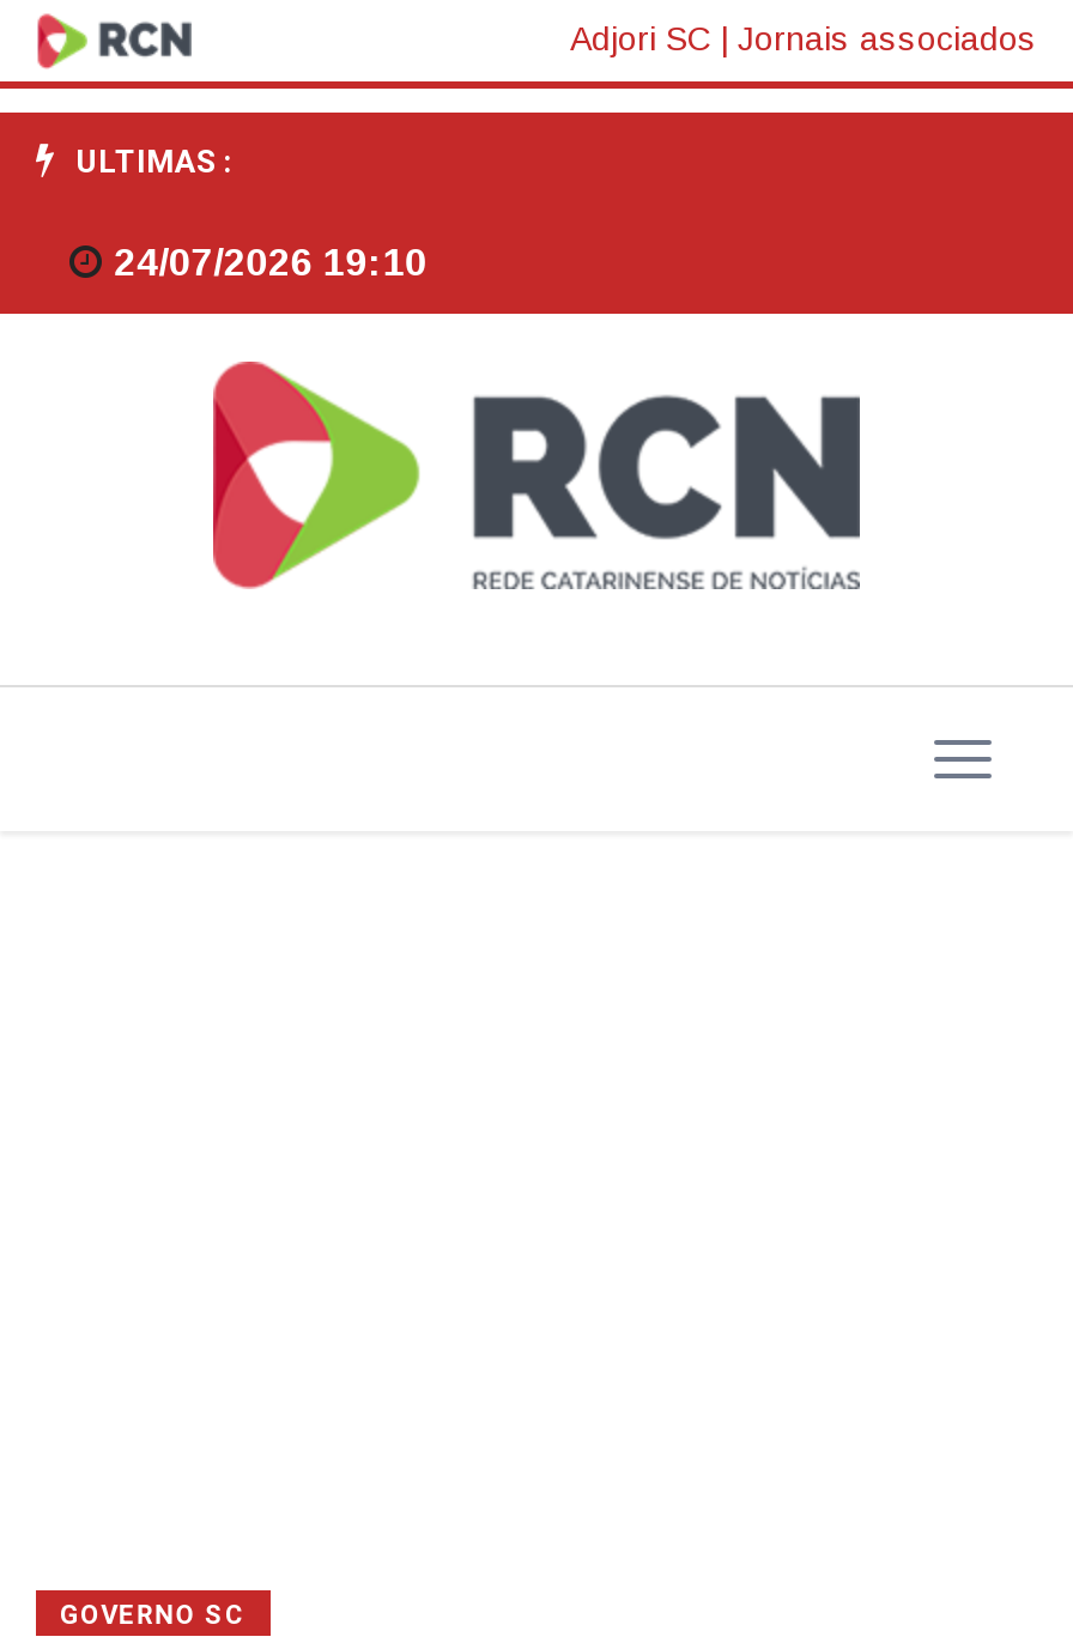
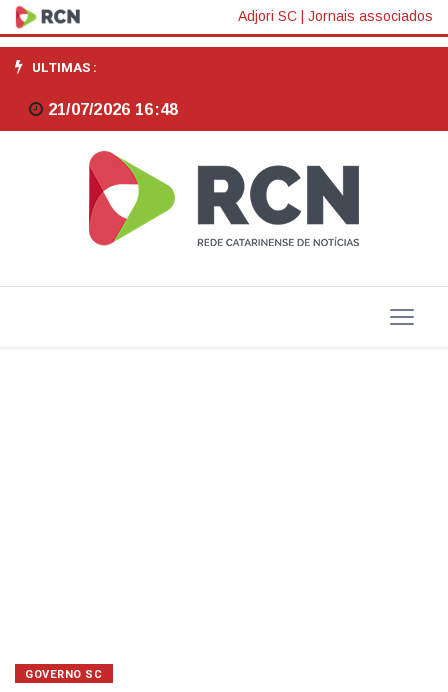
- 24/07/2026 19:10
+ 21/07/2026 16:48
